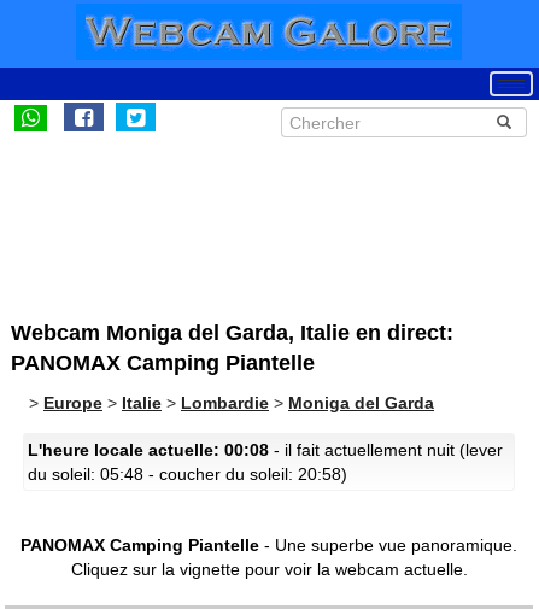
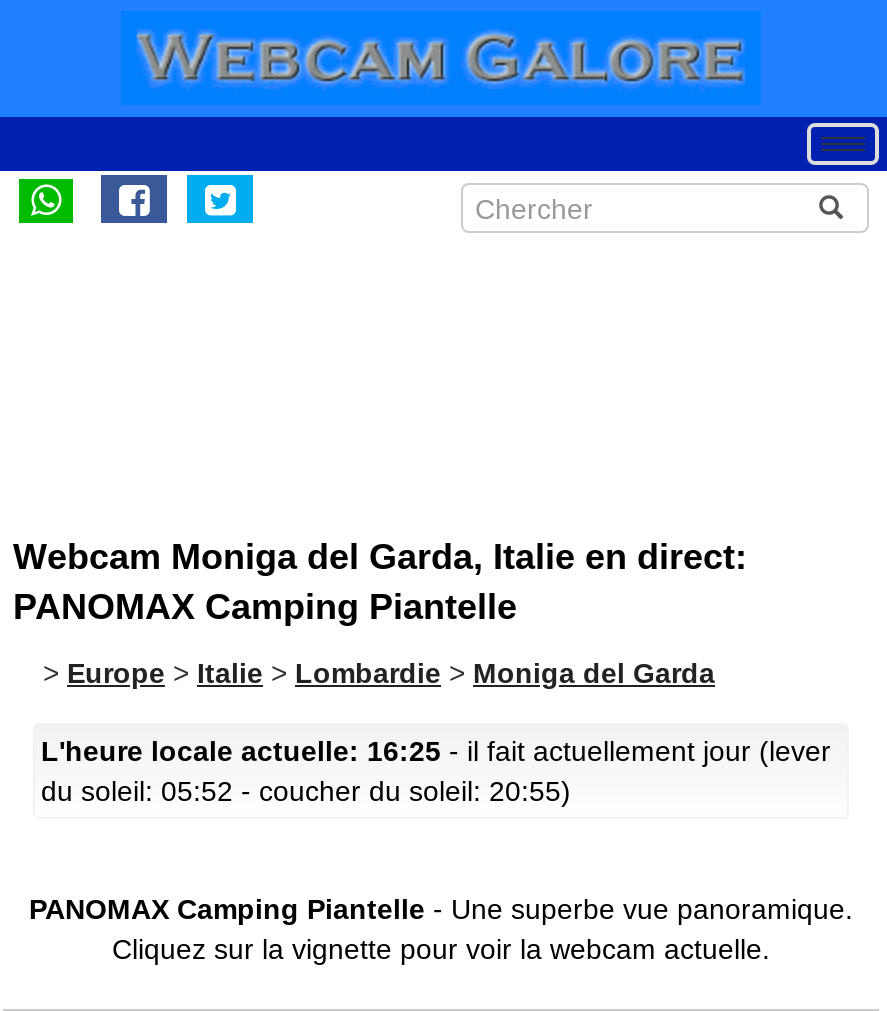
- L'heure locale actuelle: 00:08 - il fait actuellement nuit (lever
+ L'heure locale actuelle: 16:25 - il fait actuellement jour (lever

- du soleil: 05:48 - coucher du soleil: 20:58)
+ du soleil: 05:52 - coucher du soleil: 20:55)
